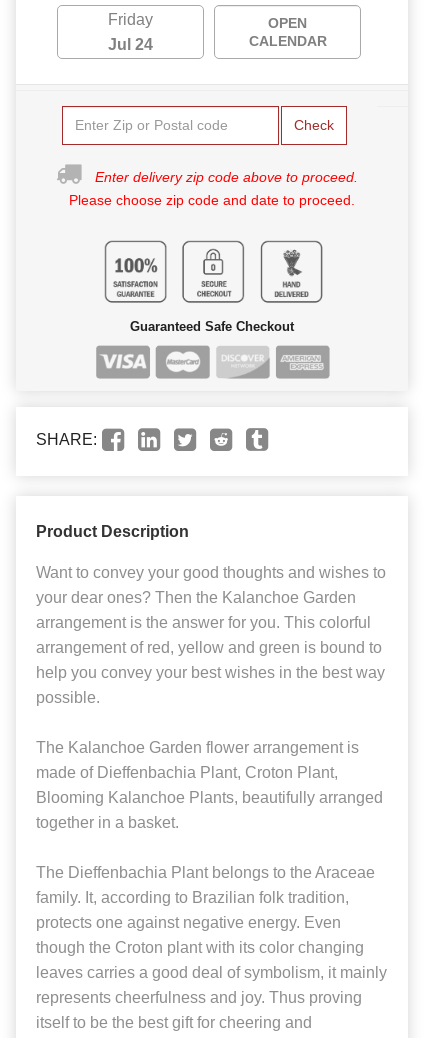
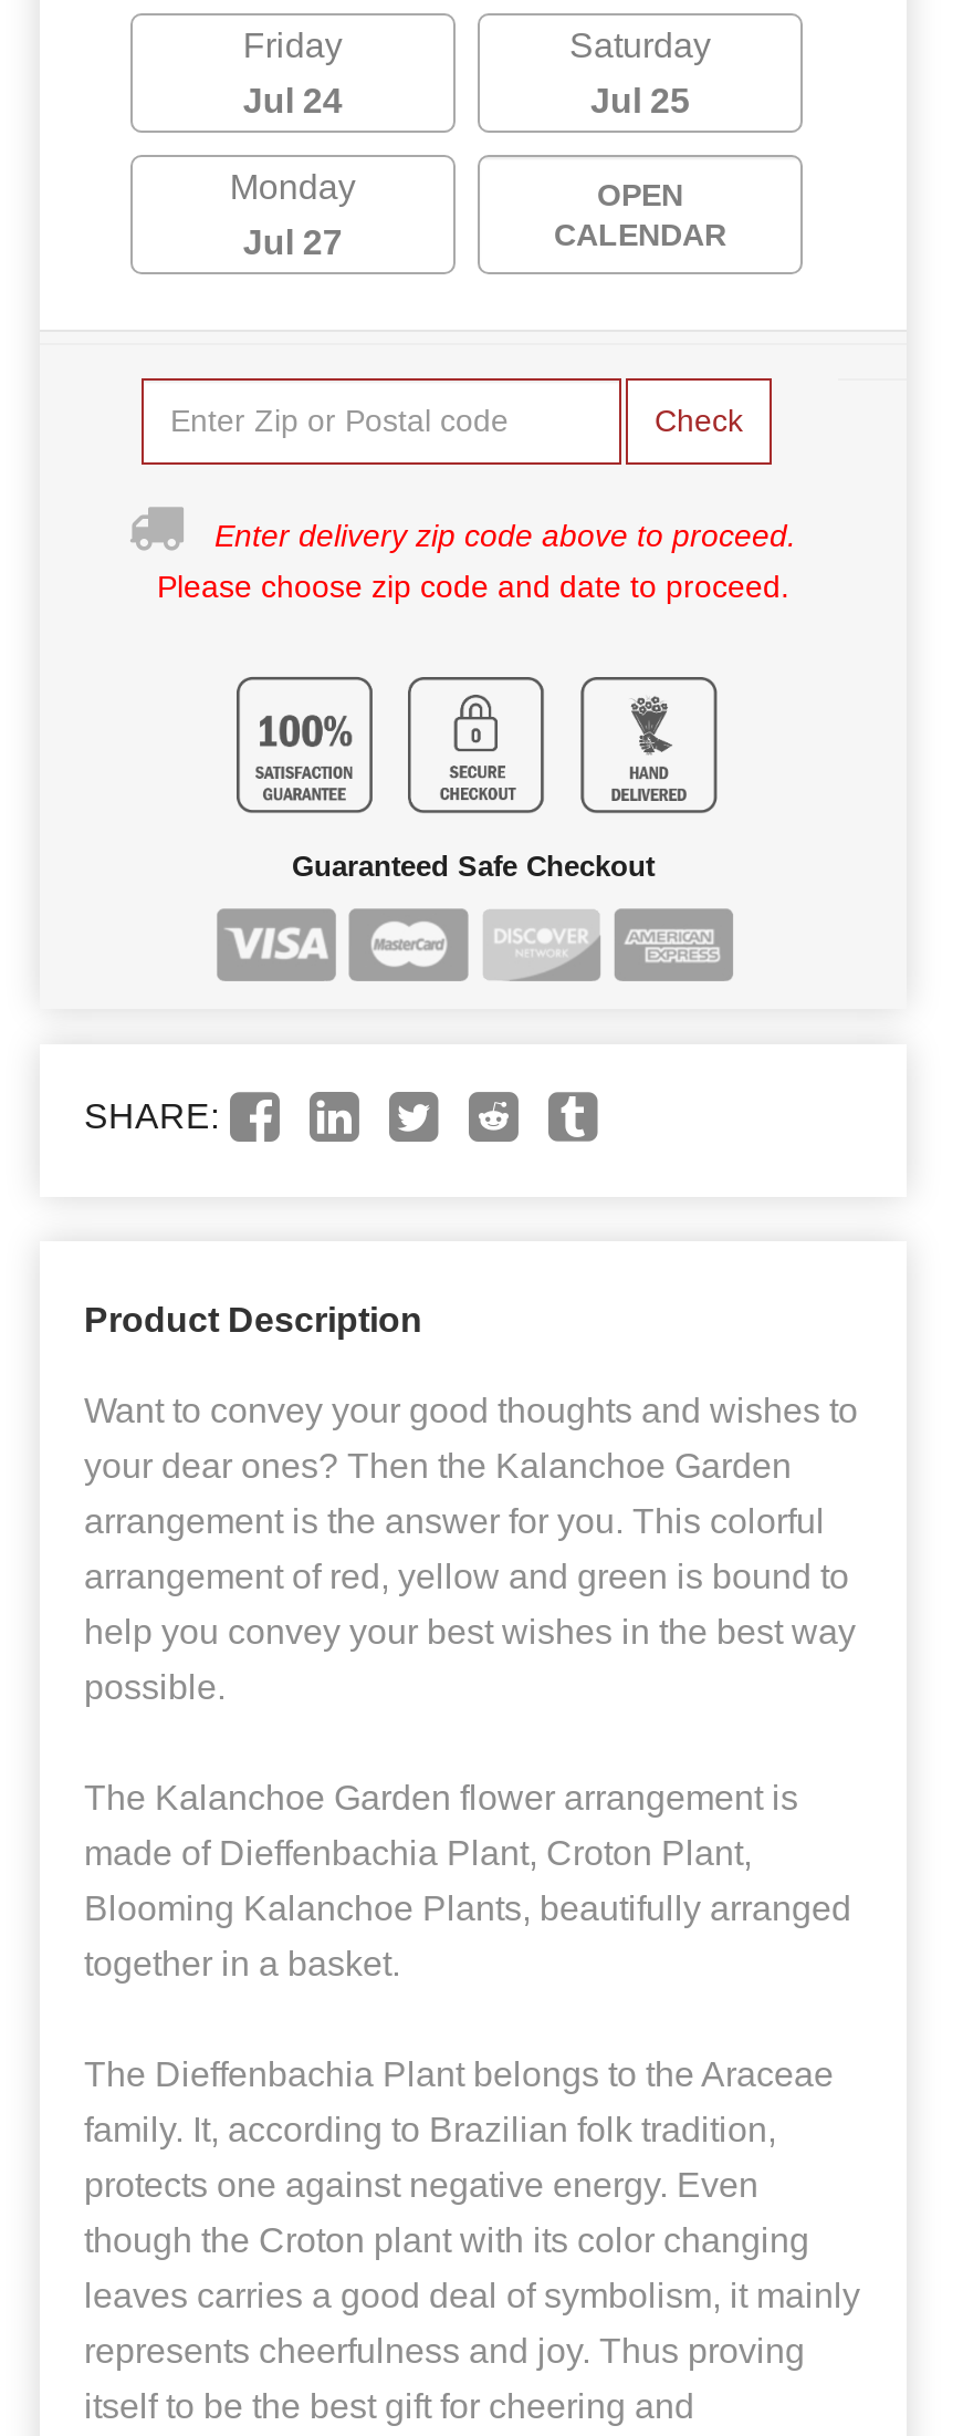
+ Saturday
+ Jul 25
+ Monday
+ Jul 27
